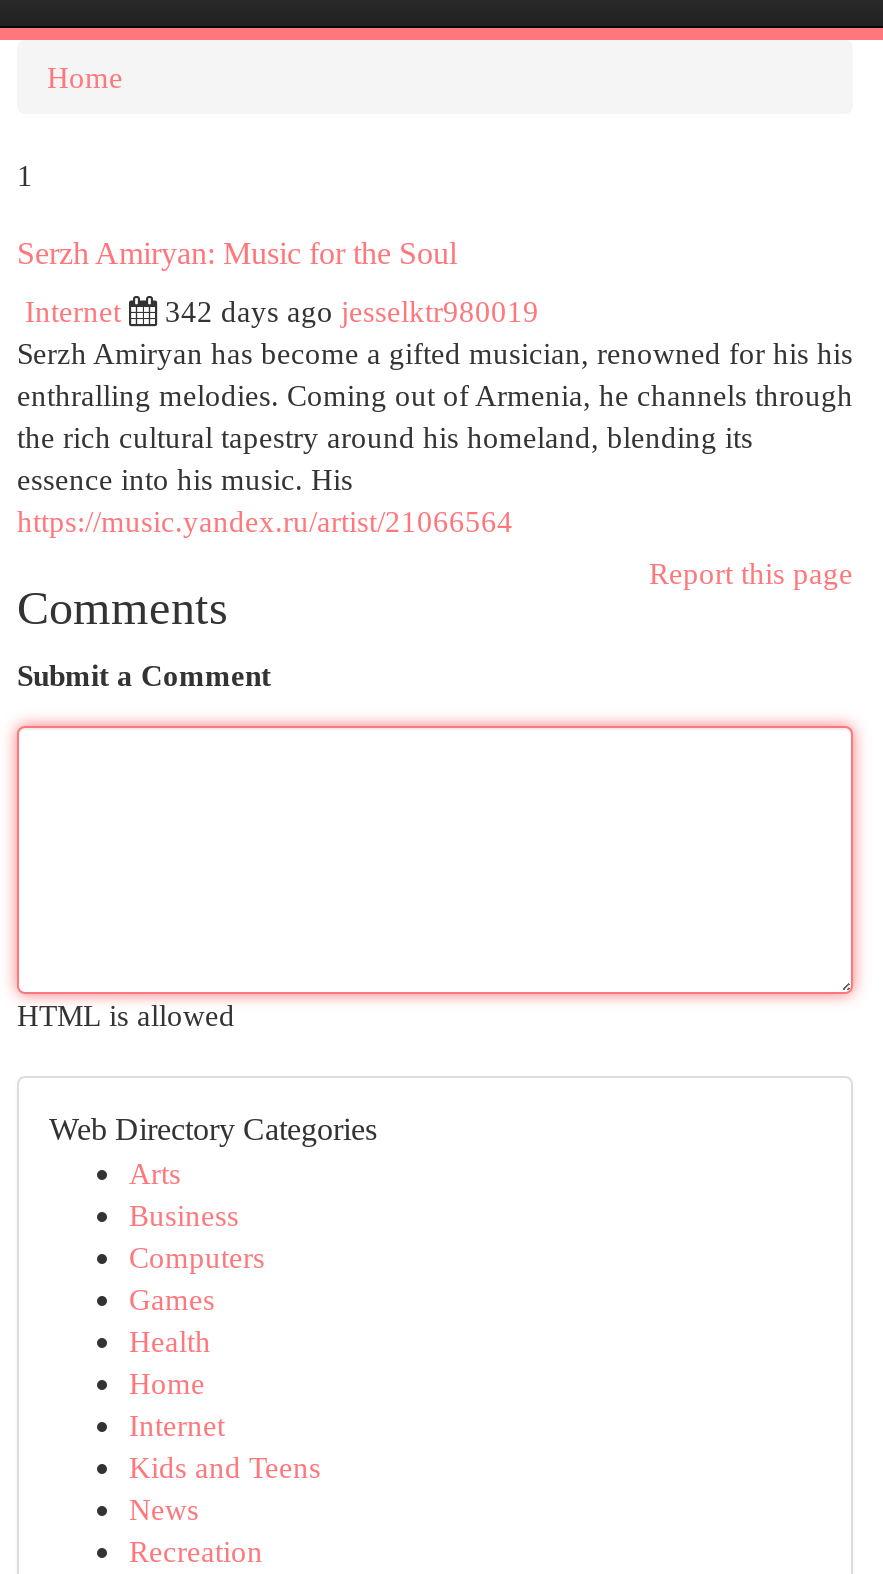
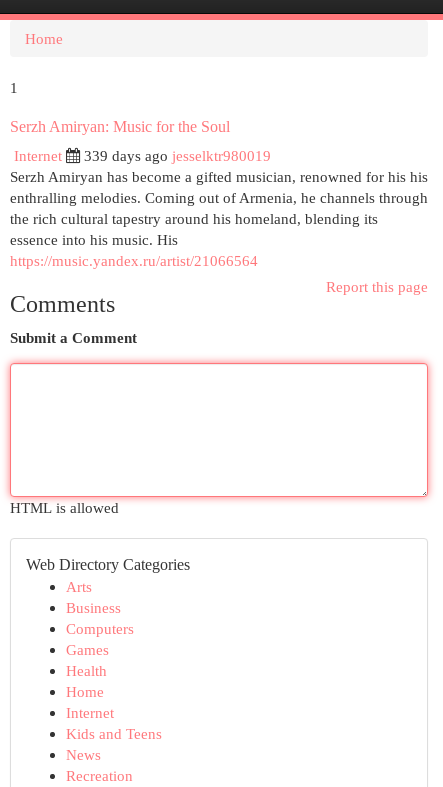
- 342 days ago jesselktr980019
+ 339 days ago jesselktr980019
